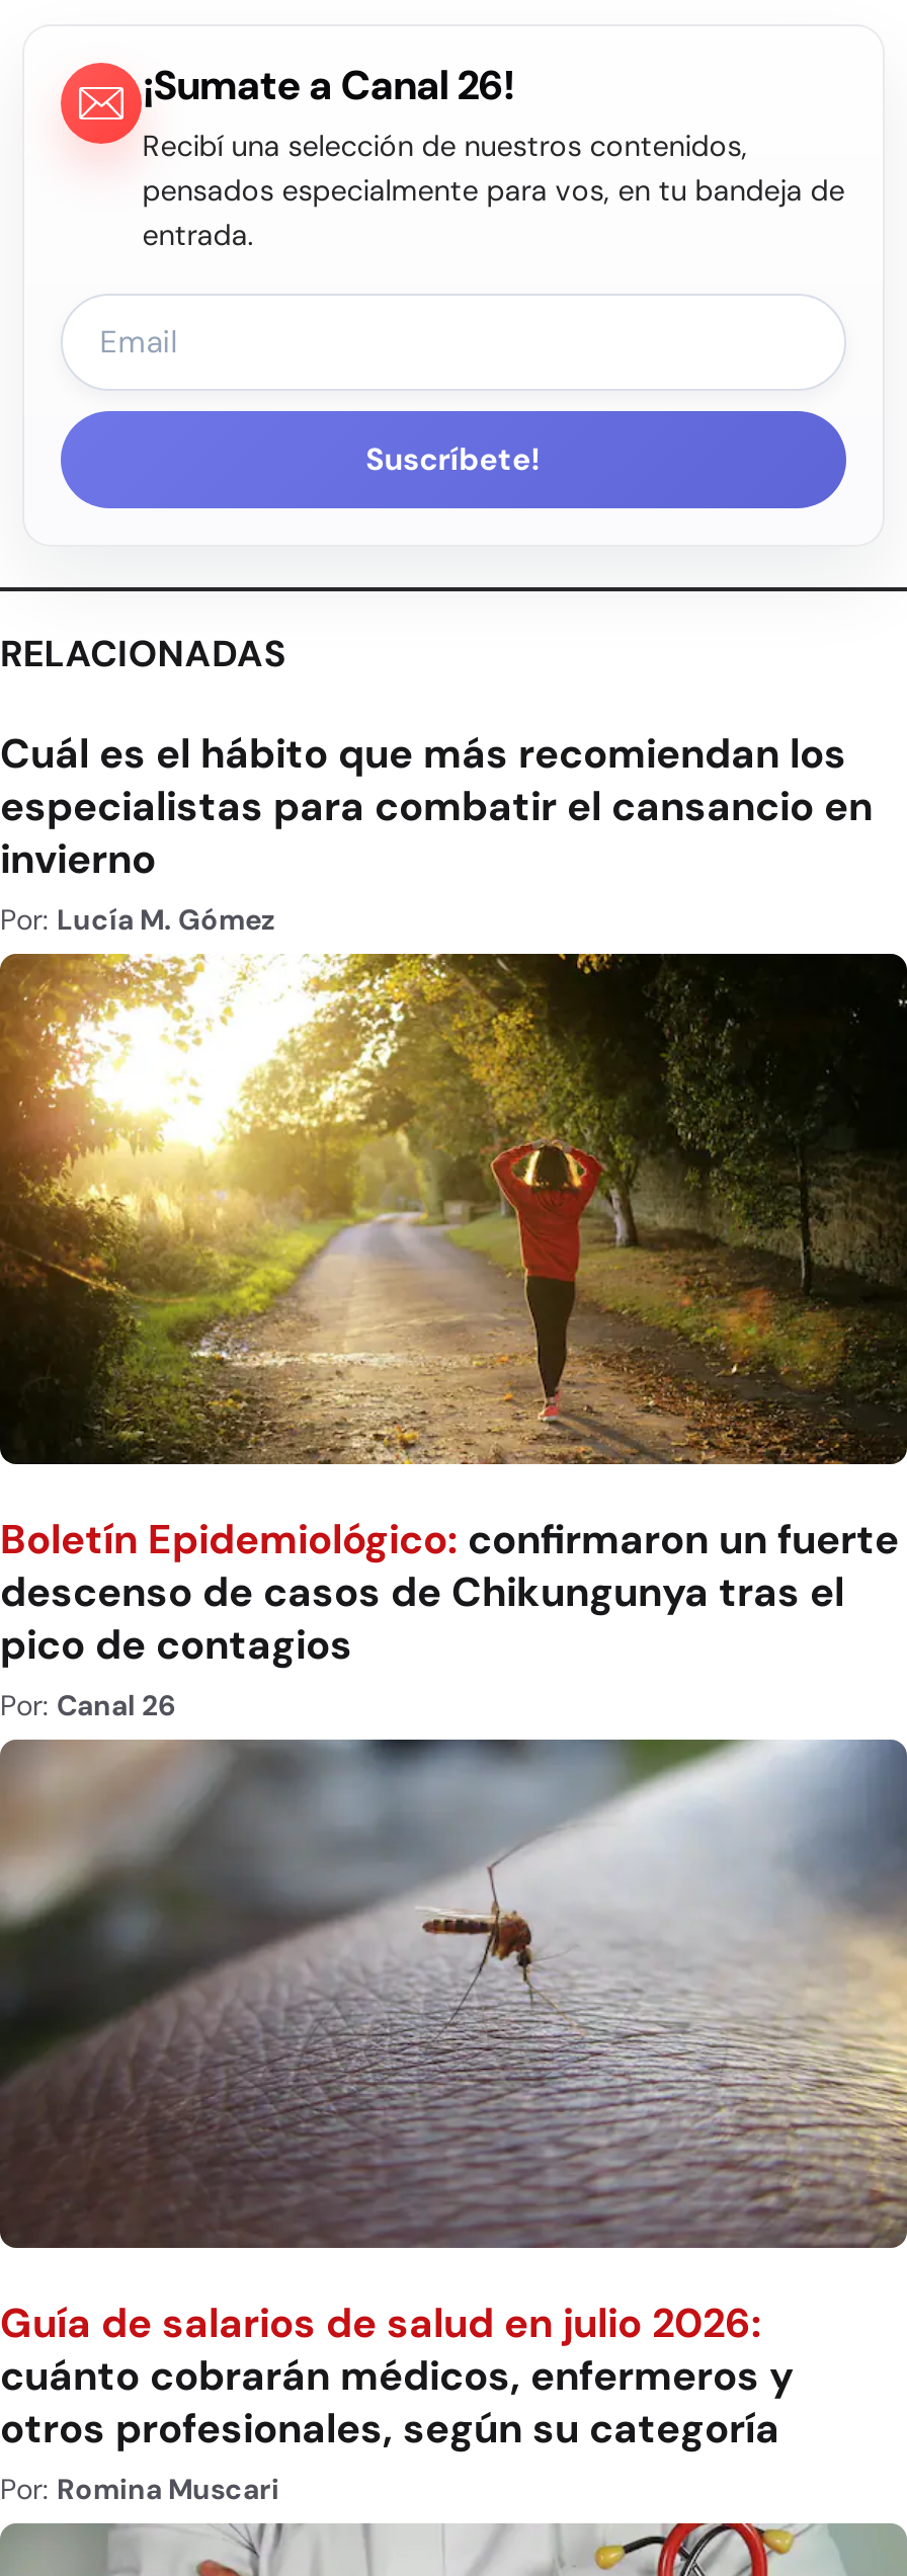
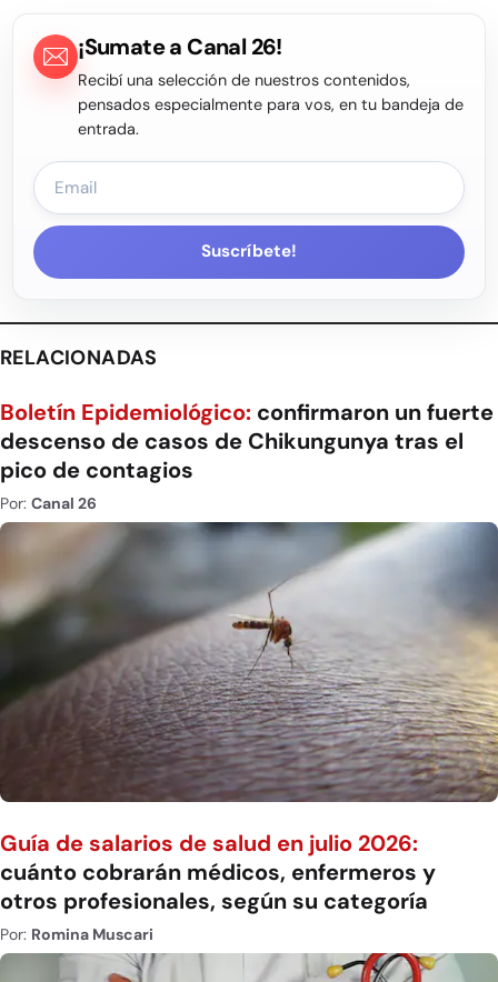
- Cuál es el hábito que más recomiendan los
- especialistas para combatir el cansancio en
- invierno
- Por: Lucía M. Gómez

- [image]
